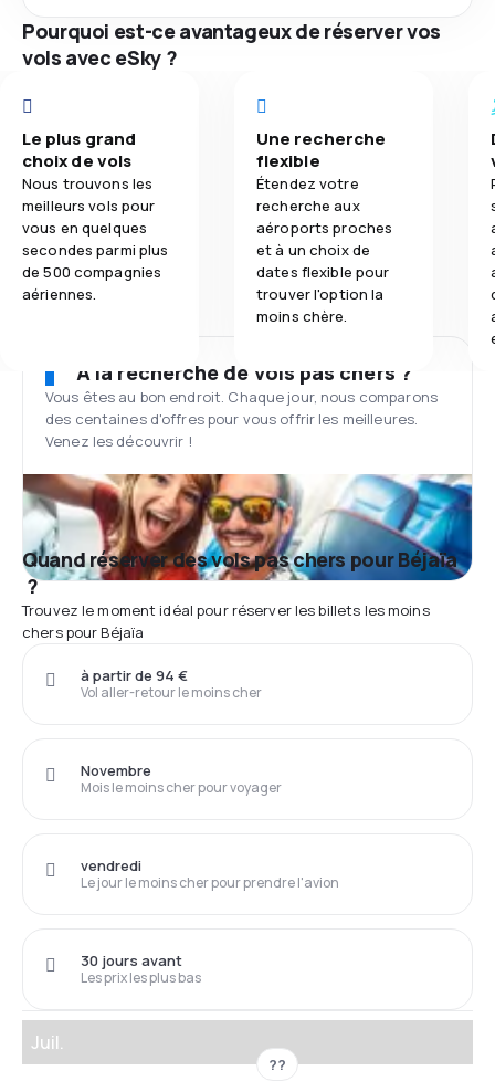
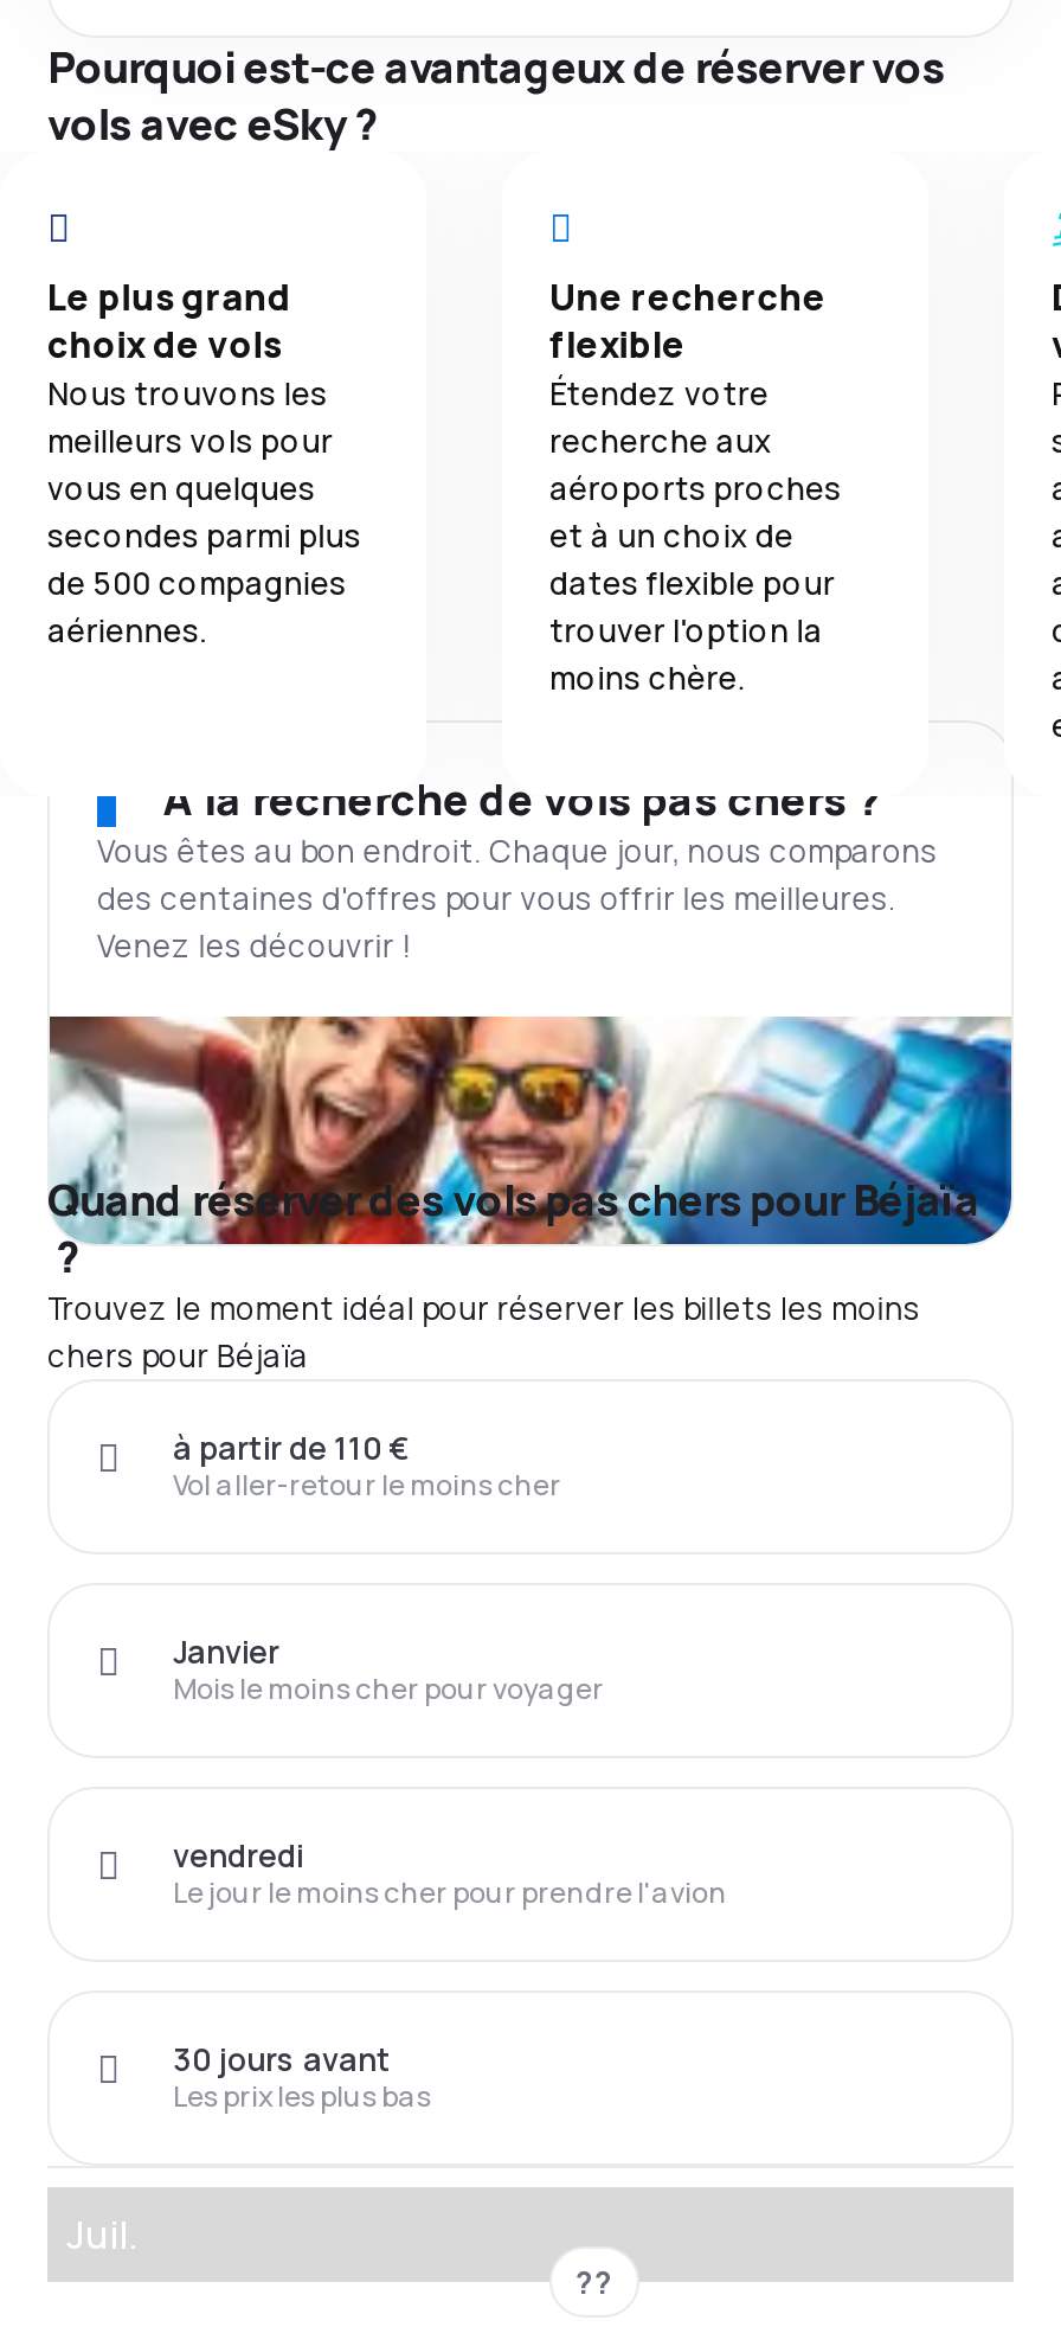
- à partir de 94 €
+ à partir de 110 €

- Novembre
+ Janvier
